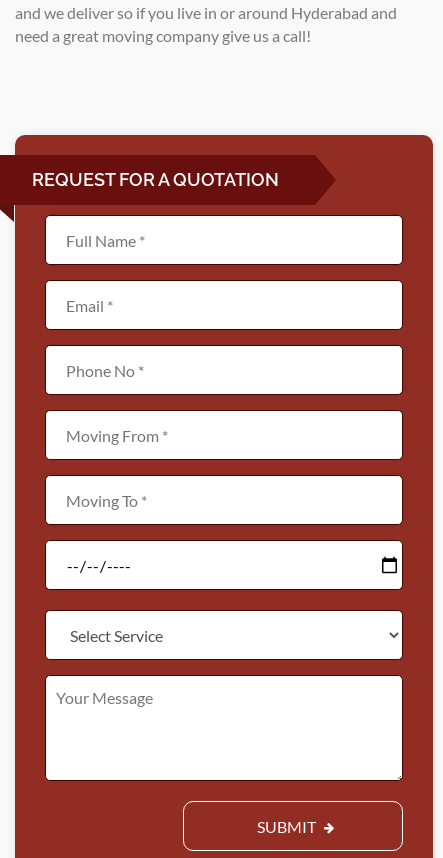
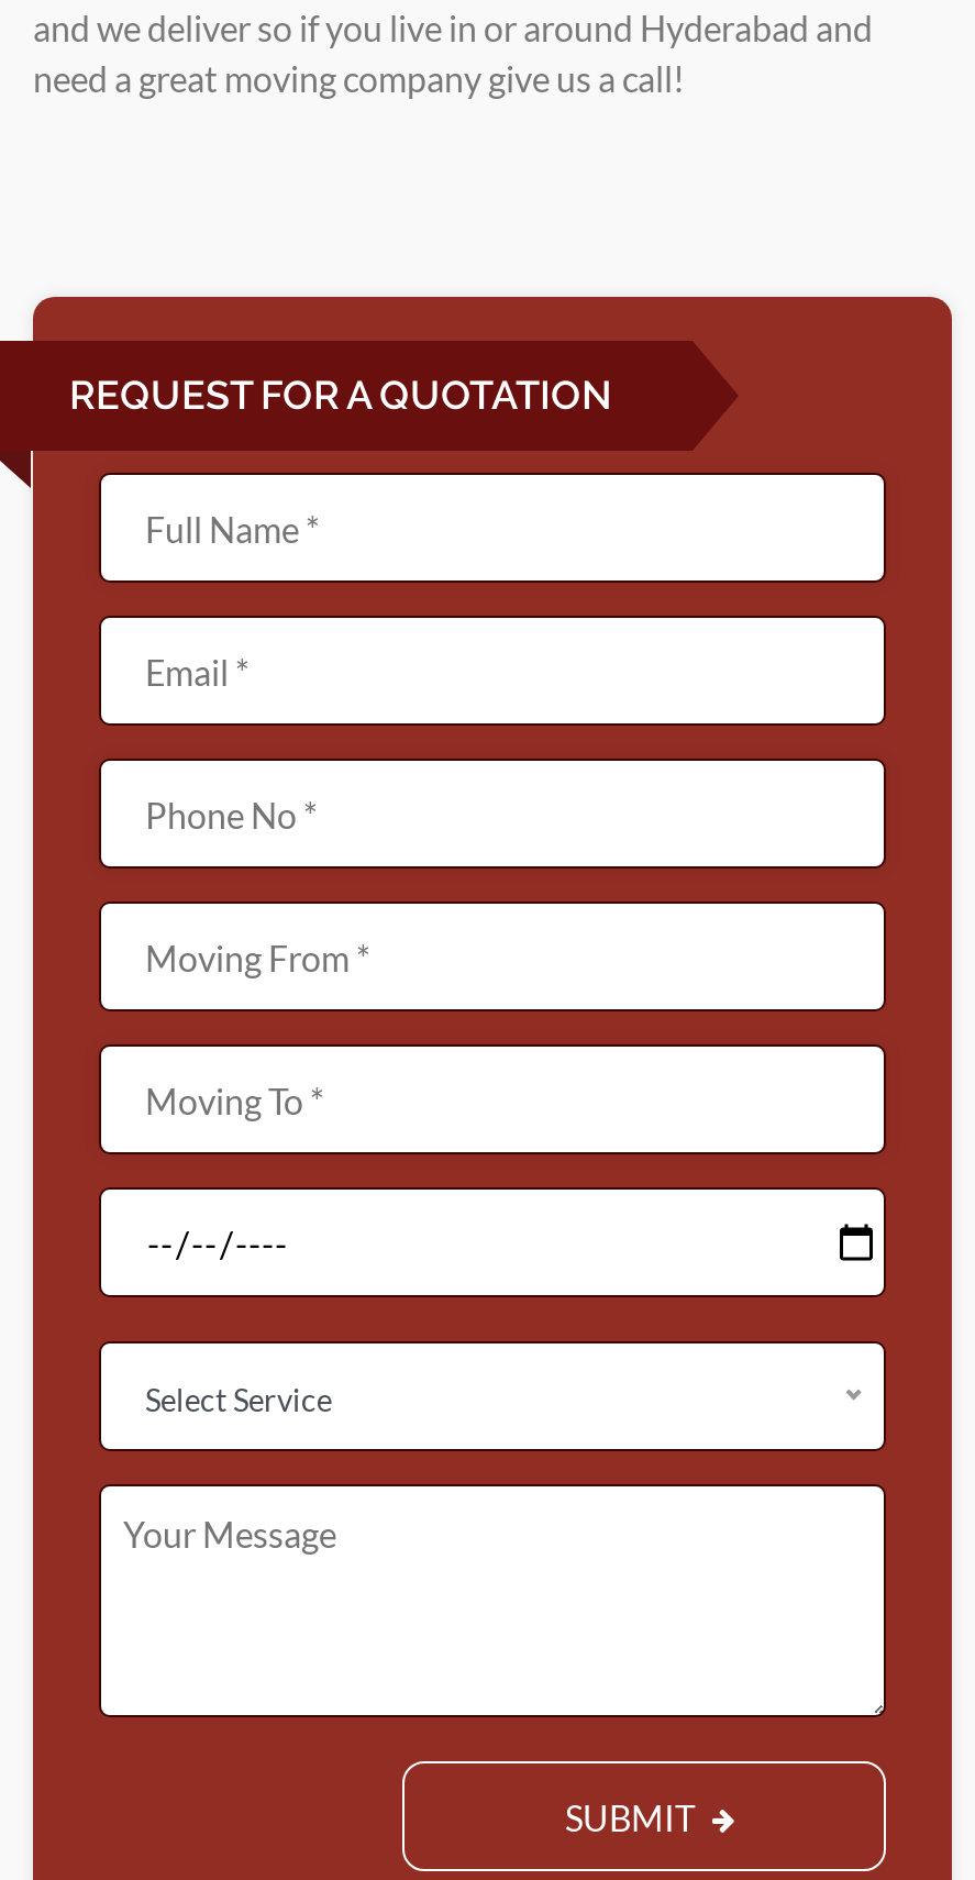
+ Select Service
